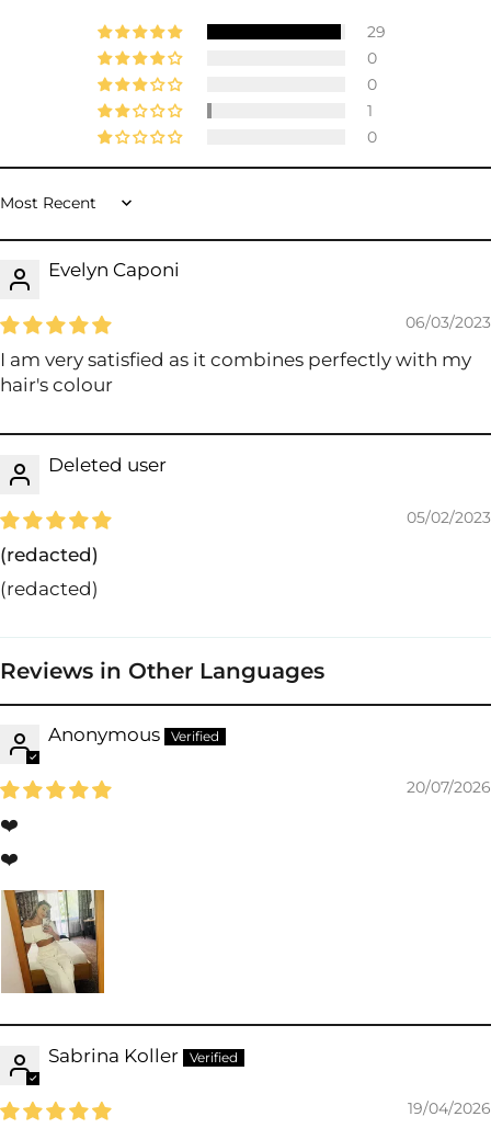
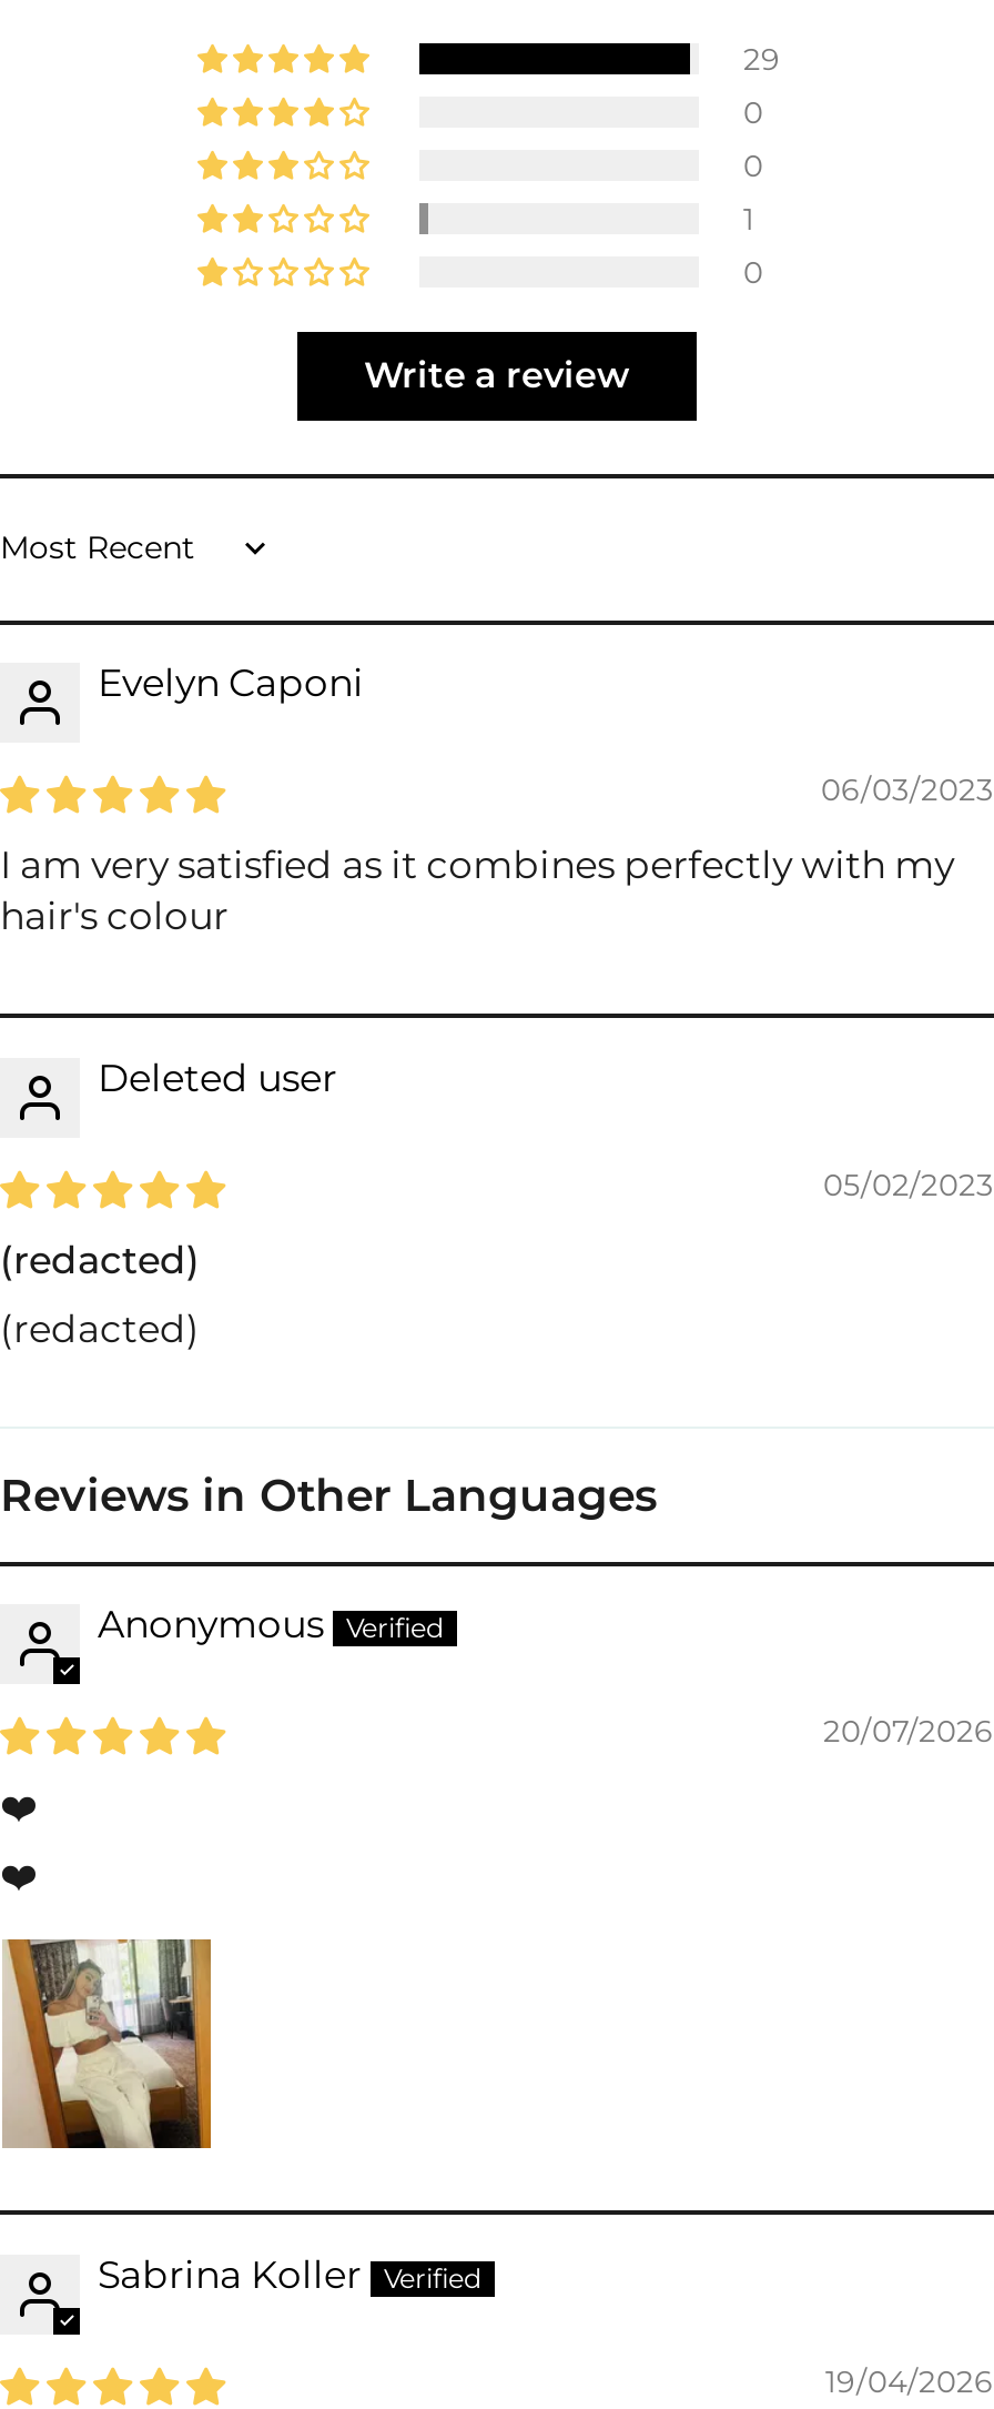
+ Write a review
